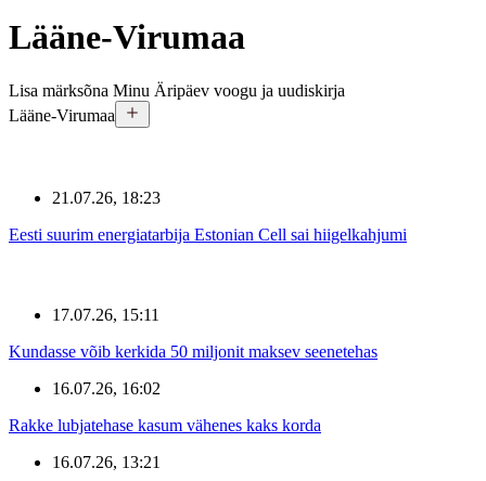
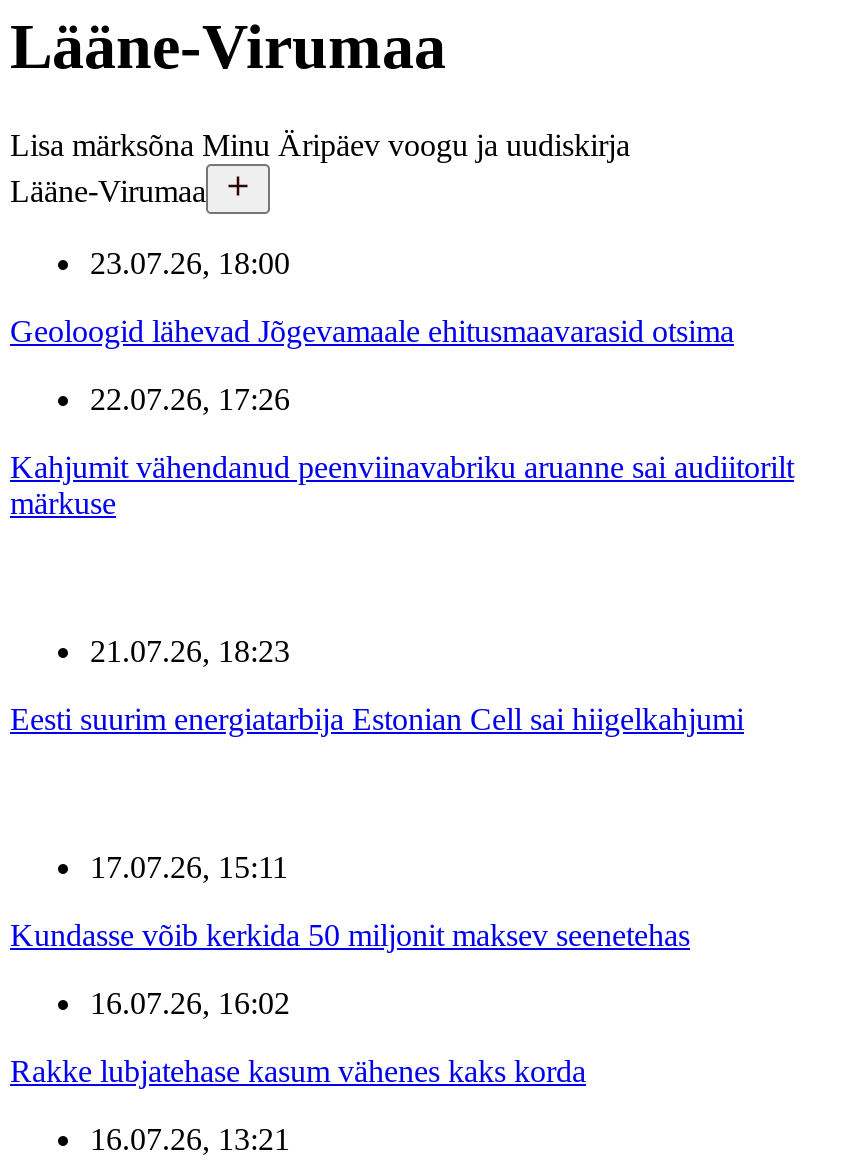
+ 23.07.26, 18:00
+ Geoloogid lähevad Jõgevamaale ehitusmaavarasid otsima
+ 22.07.26, 17:26
+ Kahjumit vähendanud peenviinavabriku aruanne sai audiitorilt
+ märkuse
